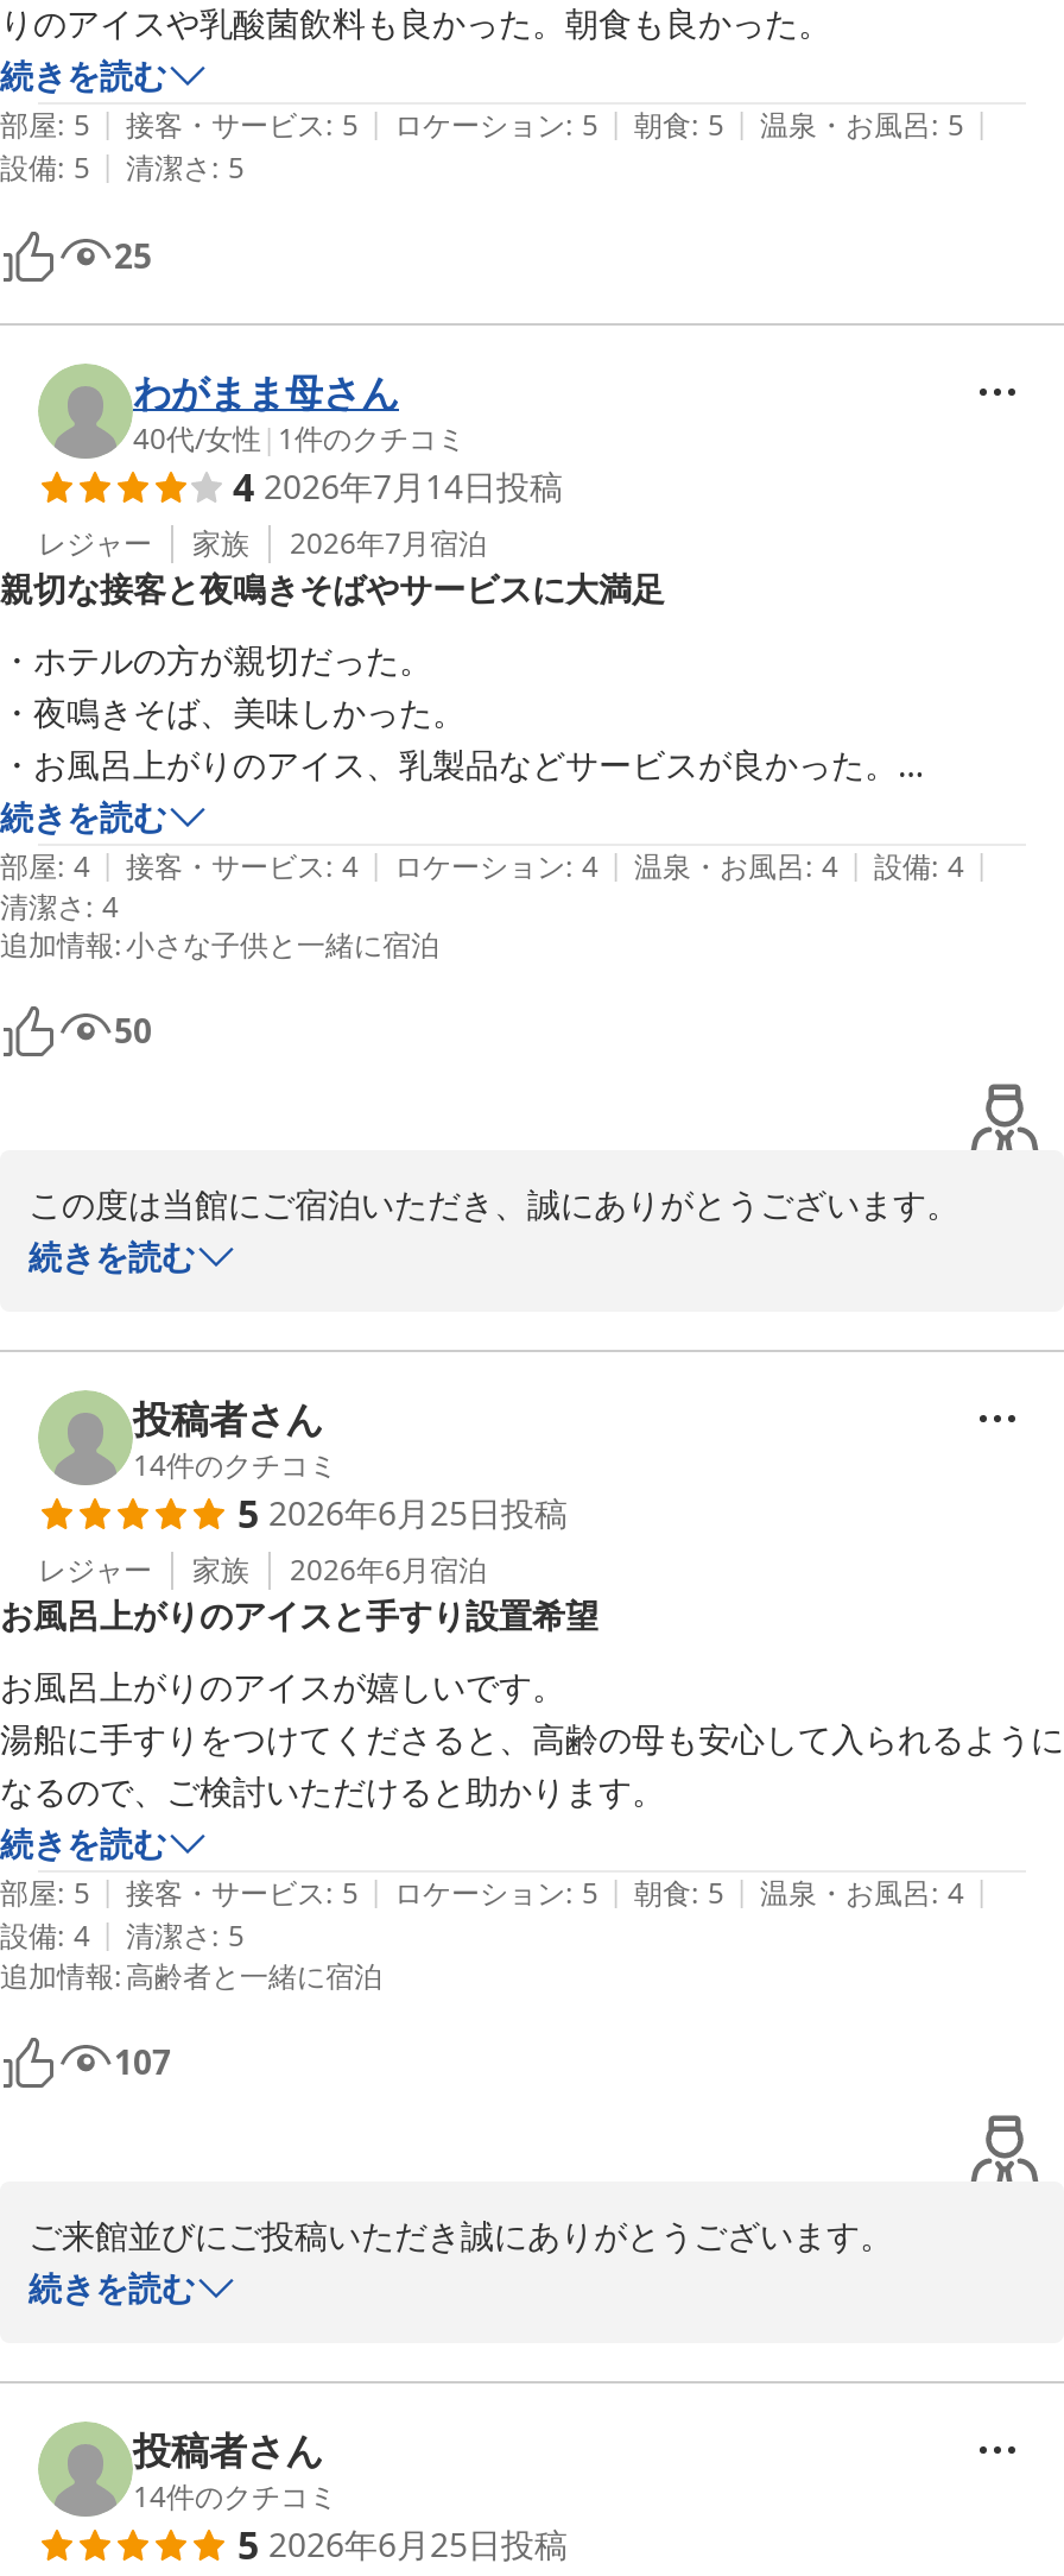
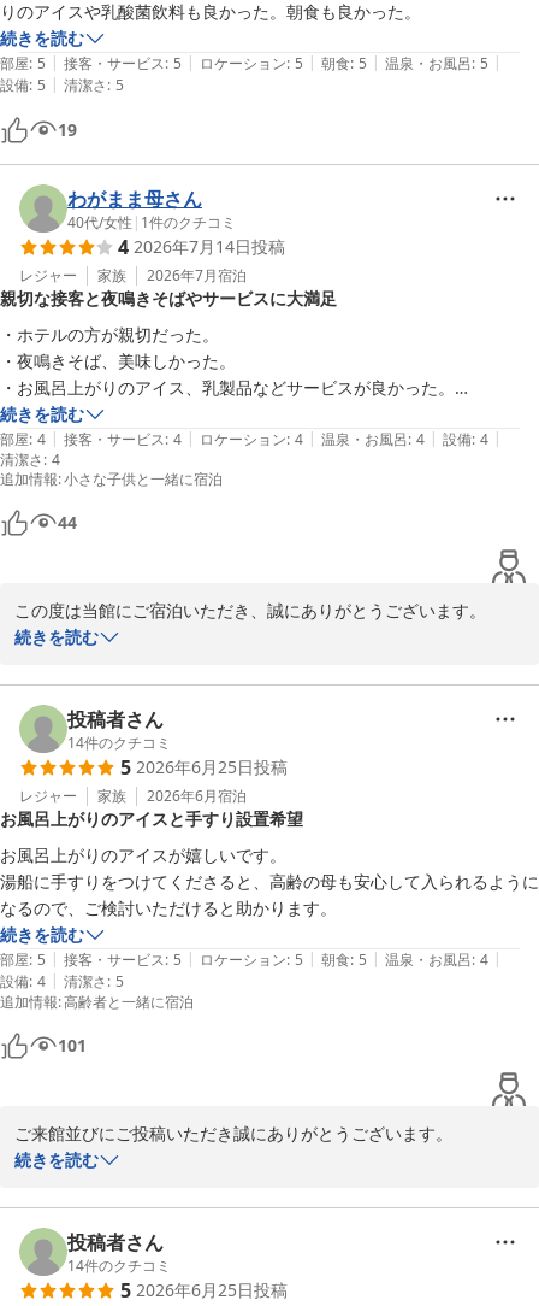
- 25
+ 19

- 50
+ 44

- 107
+ 101
